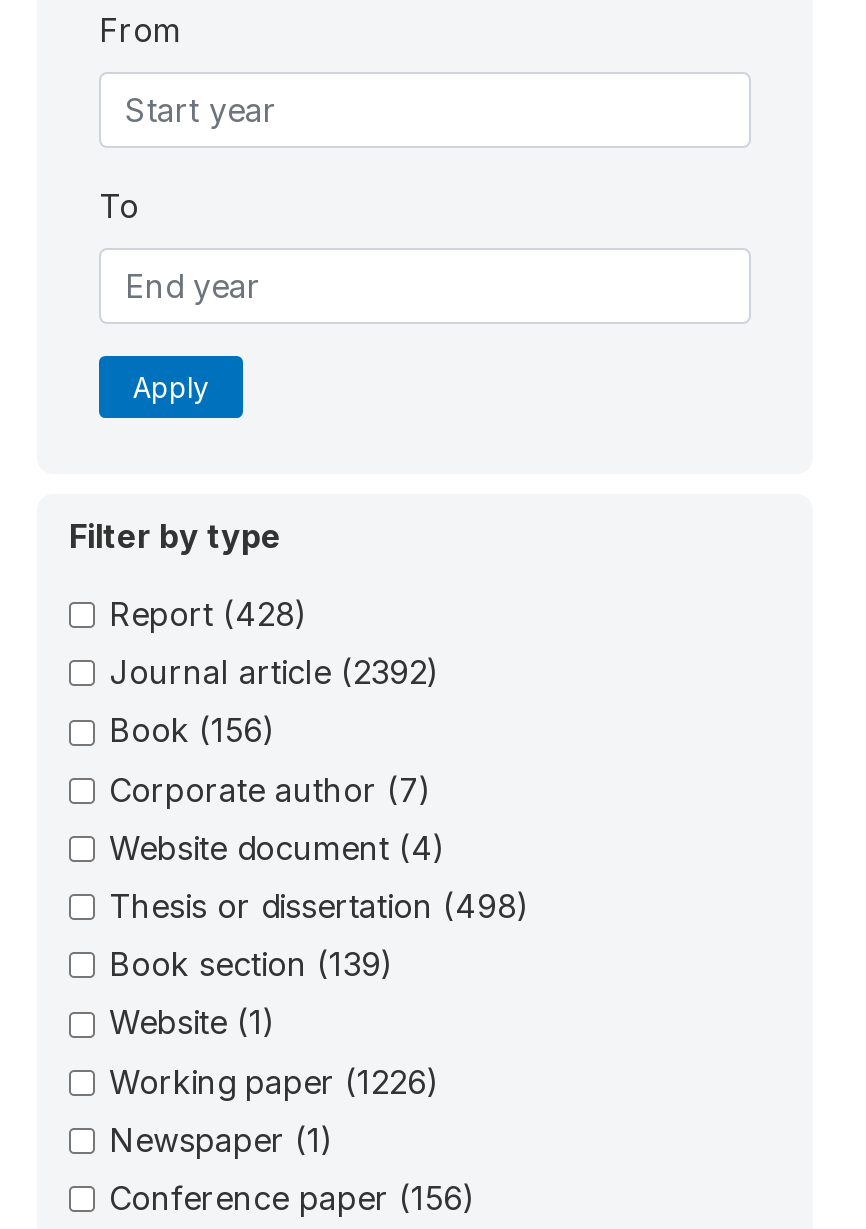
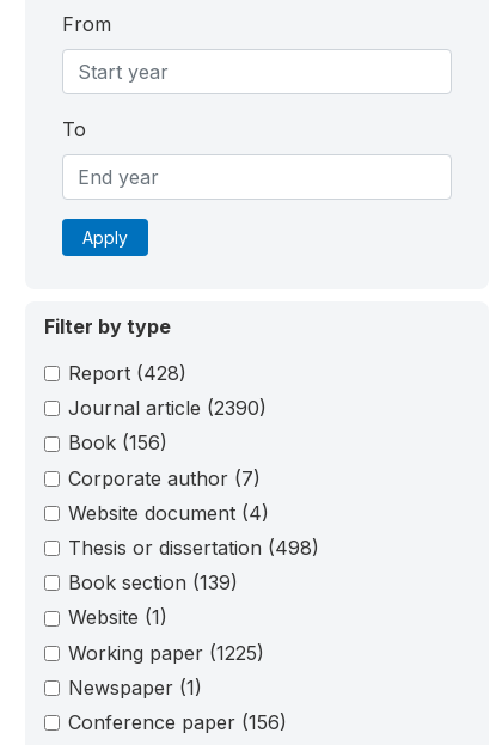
- Journal article (2392)
+ Journal article (2390)

- Working paper (1226)
+ Working paper (1225)
